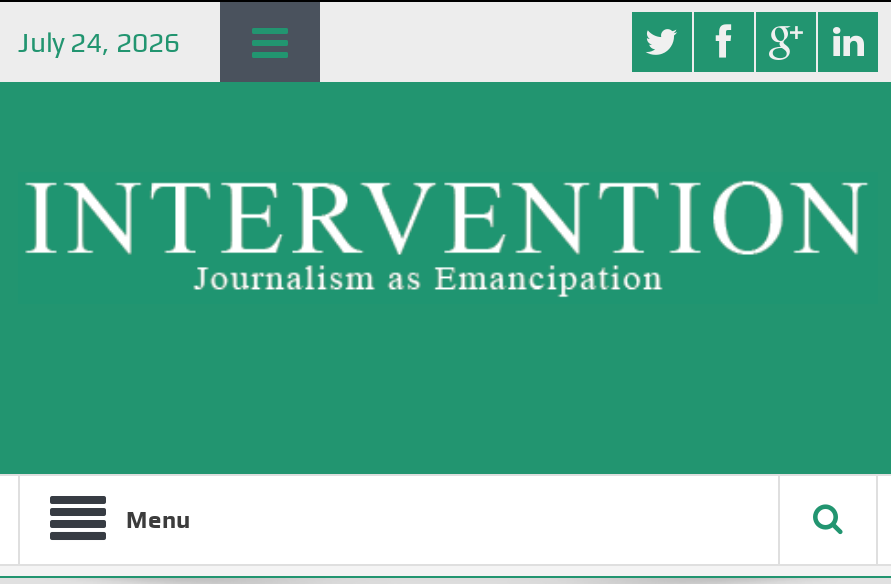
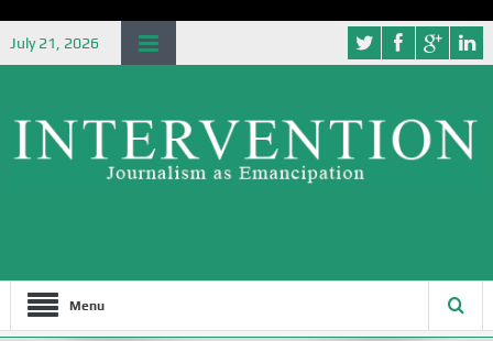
- July 24, 2026
+ July 21, 2026
